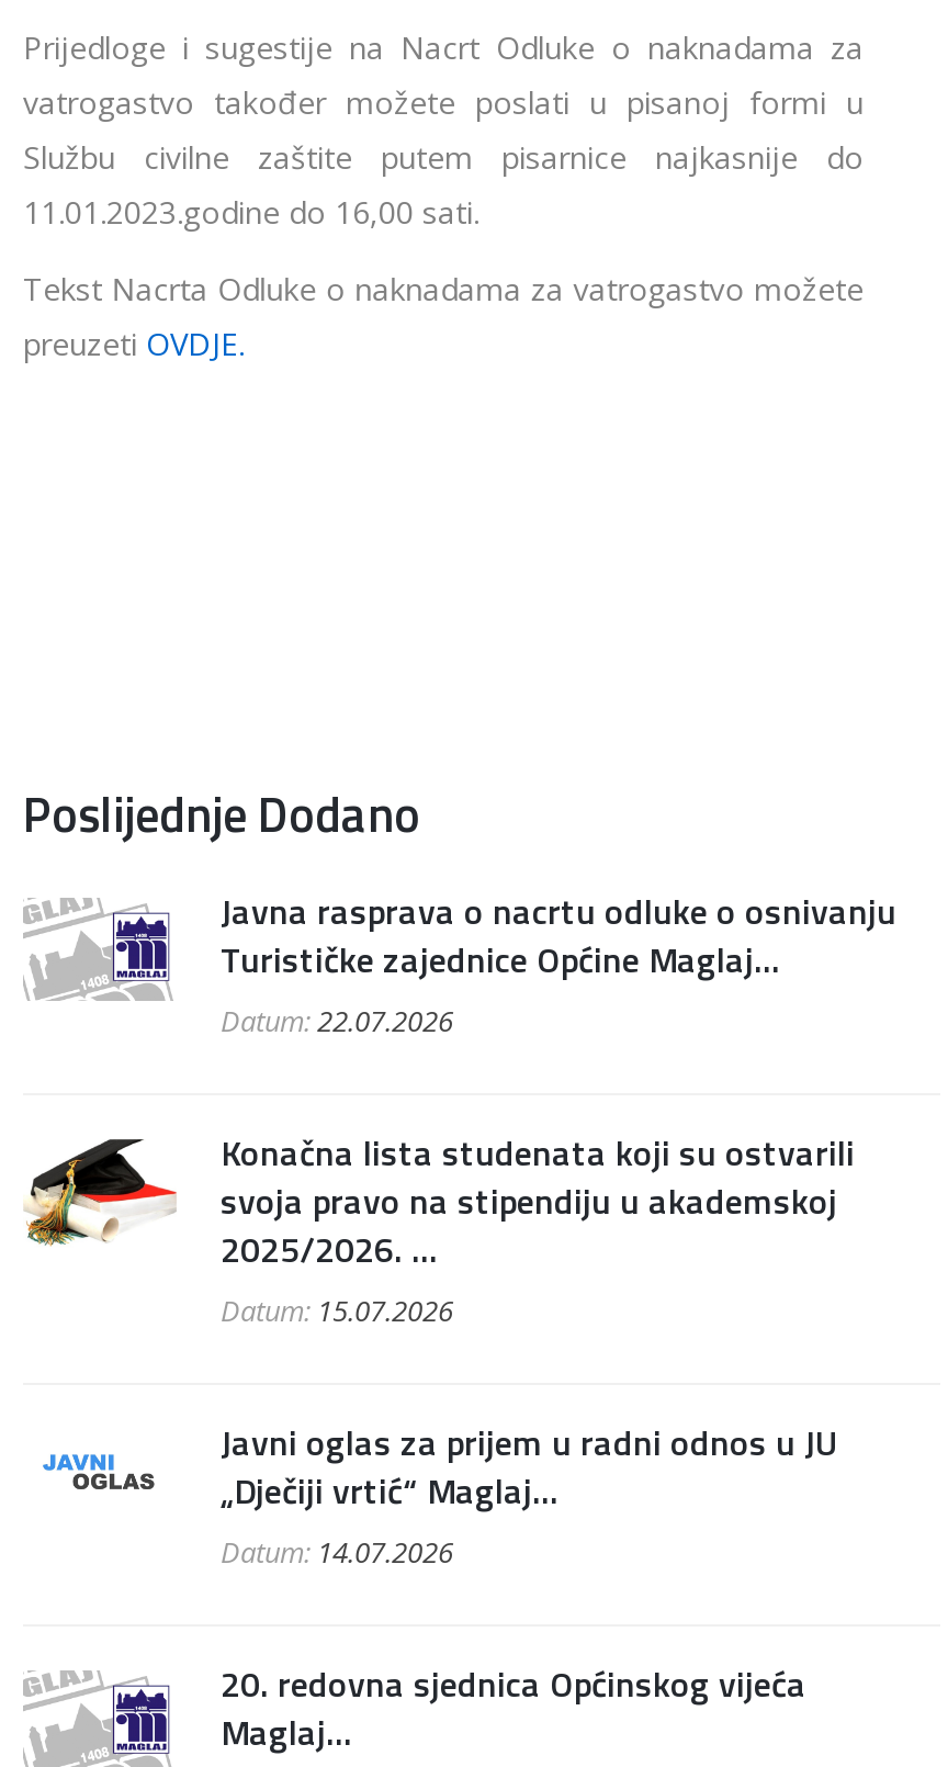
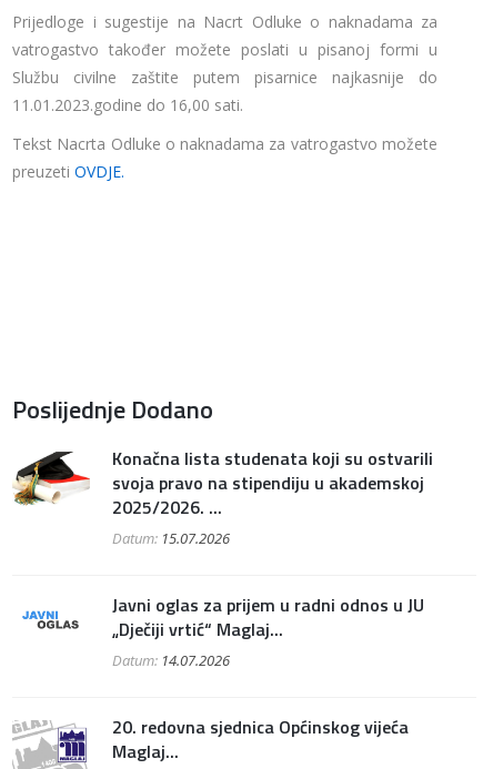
- [image]
- Javna rasprava o nacrtu odluke o osnivanju
- Turističke zajednice Općine Maglaj...
- Datum:22.07.2026
